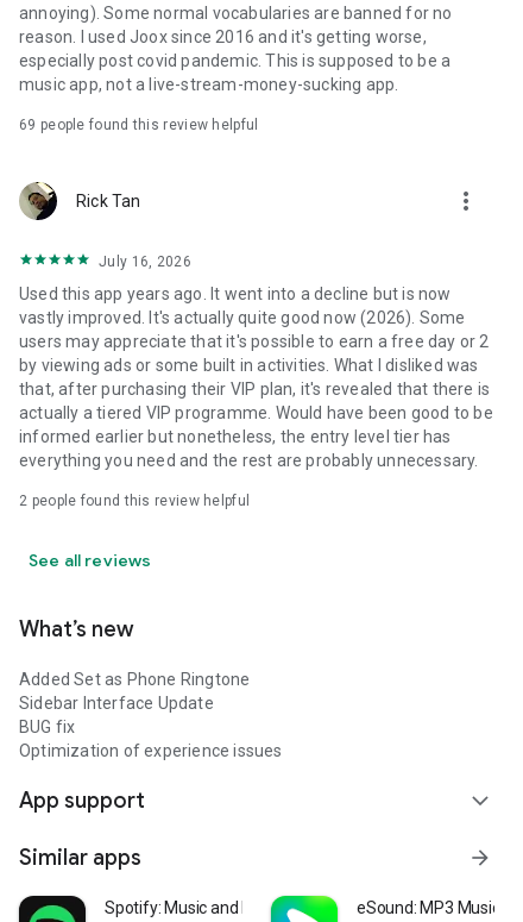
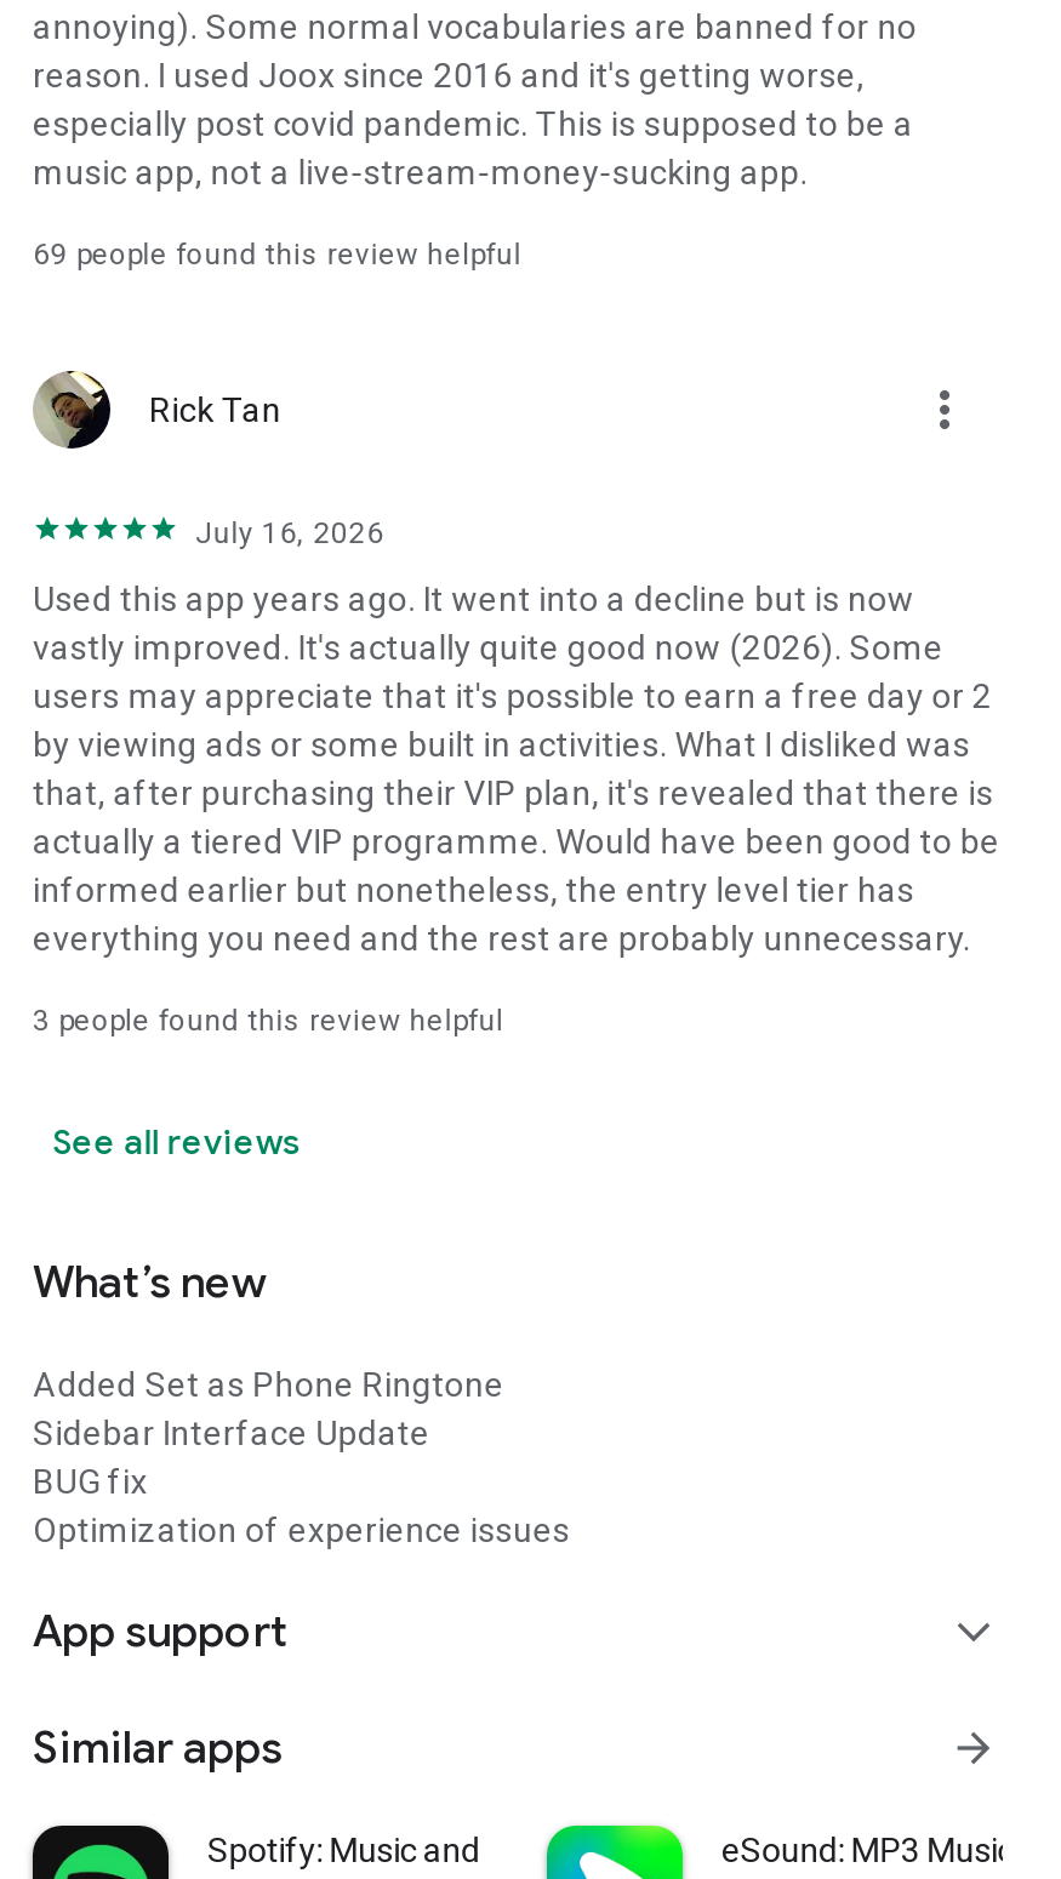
- 2 people found this review helpful
+ 3 people found this review helpful
